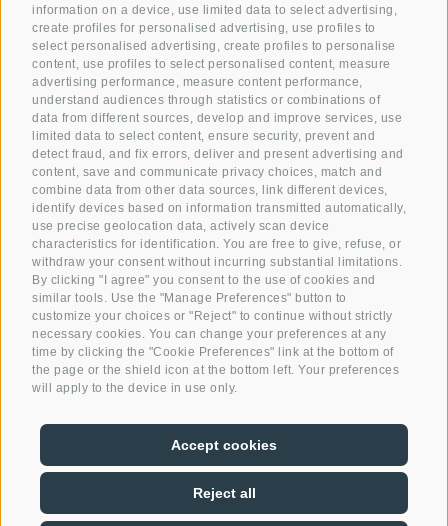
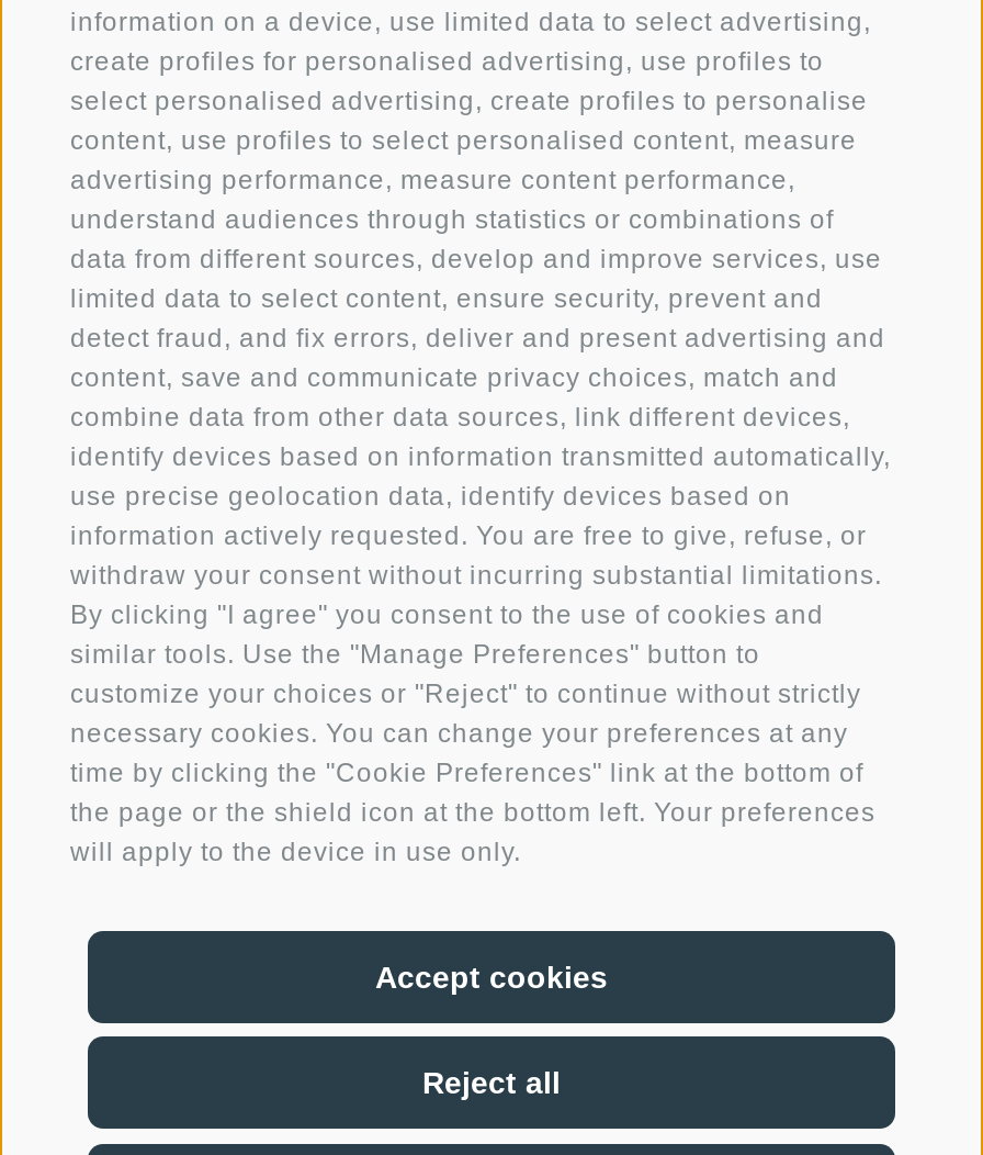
- use precise geolocation data, actively scan device
- characteristics for identification. You are free to give, refuse, or
+ use precise geolocation data, identify devices based on
+ information actively requested. You are free to give, refuse, or
